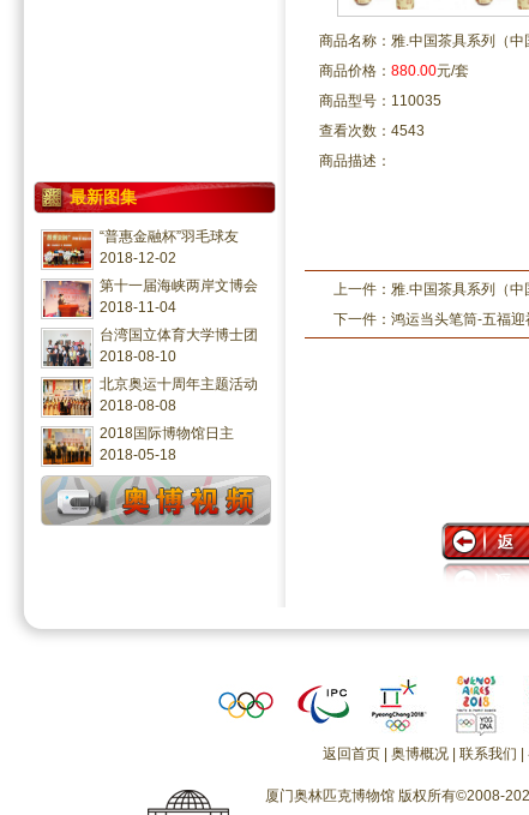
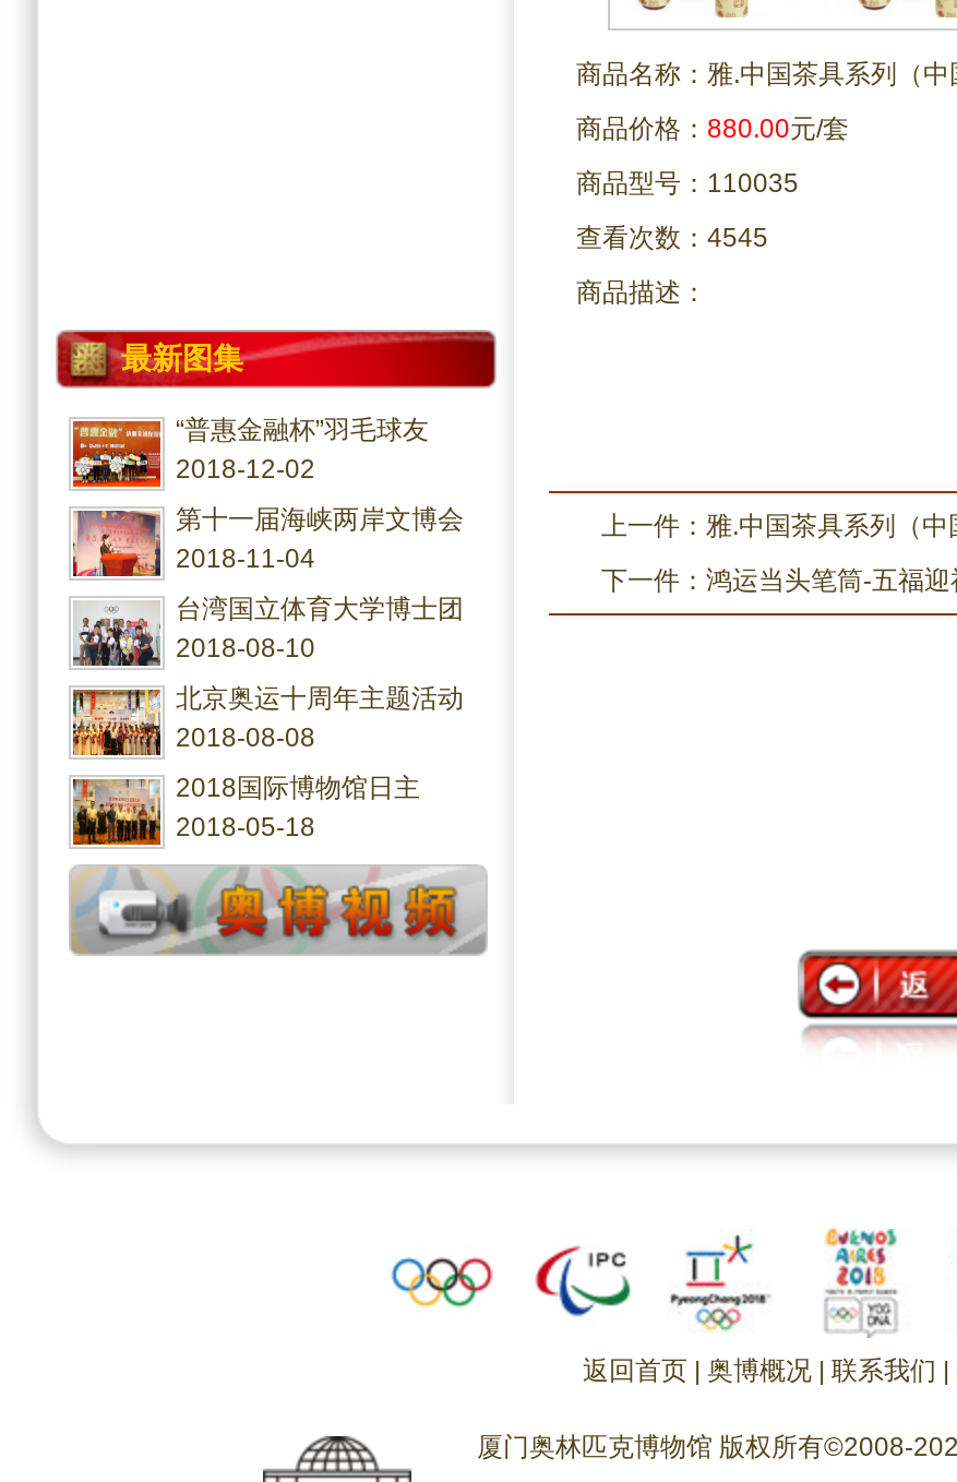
- 查看次数：4543
+ 查看次数：4545
